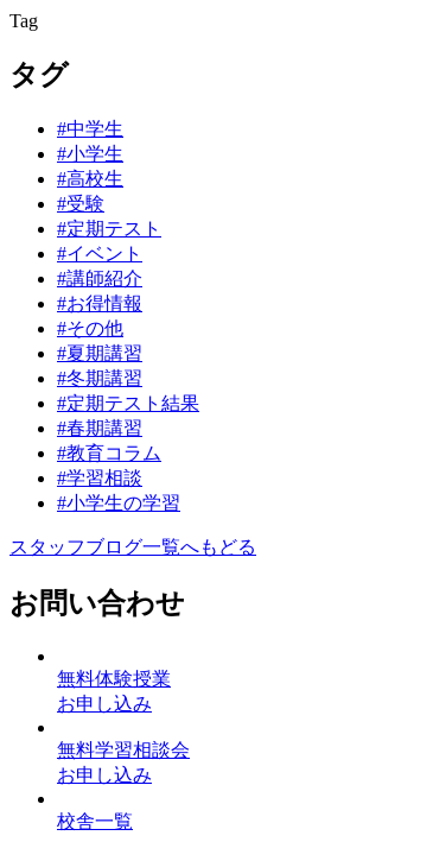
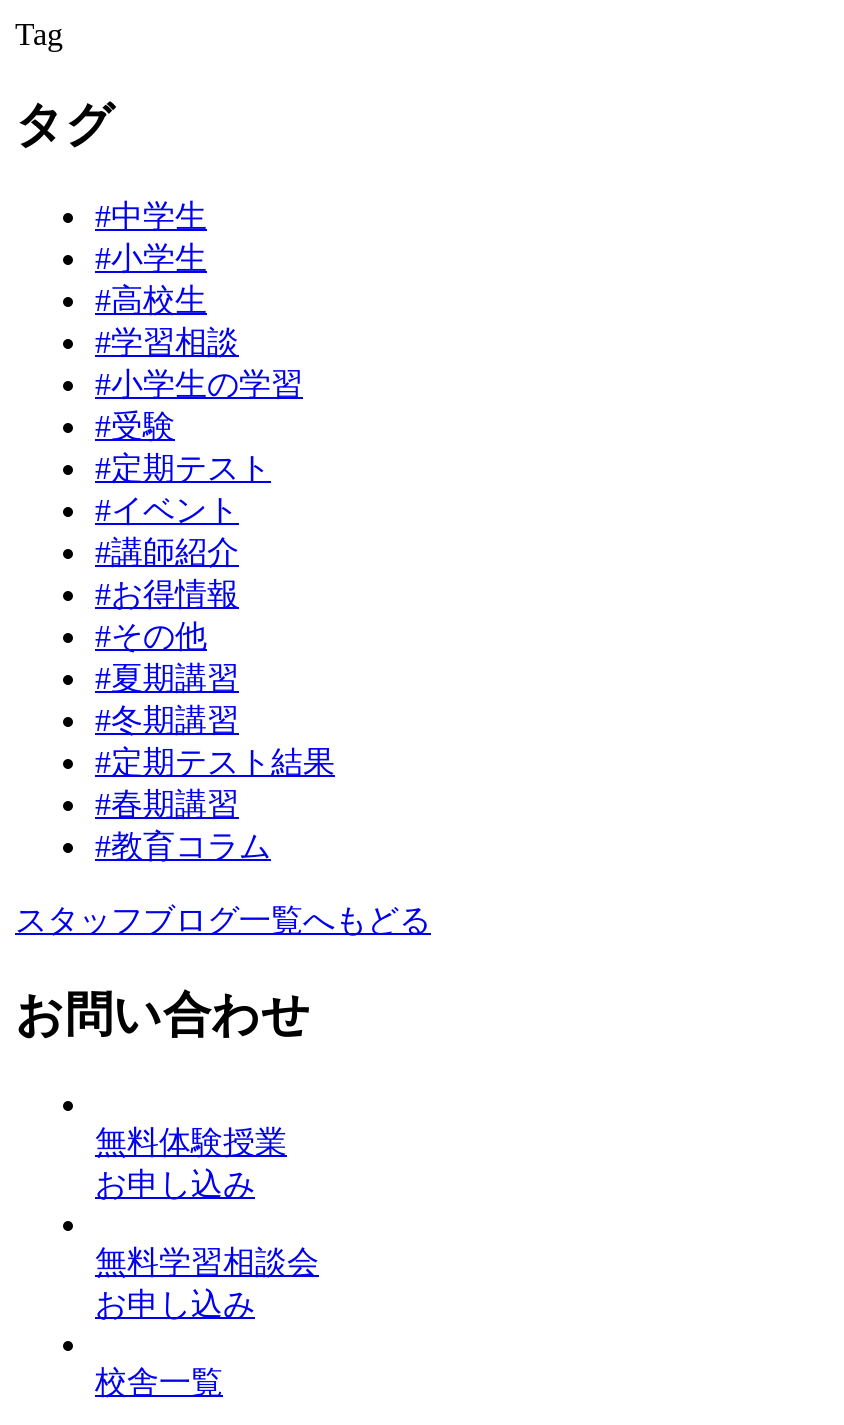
moved down: #受験 | #定期テスト | #イベント | ... | #定期テスト結果 | #春期講習

moved up: #学習相談 | #小学生の学習
